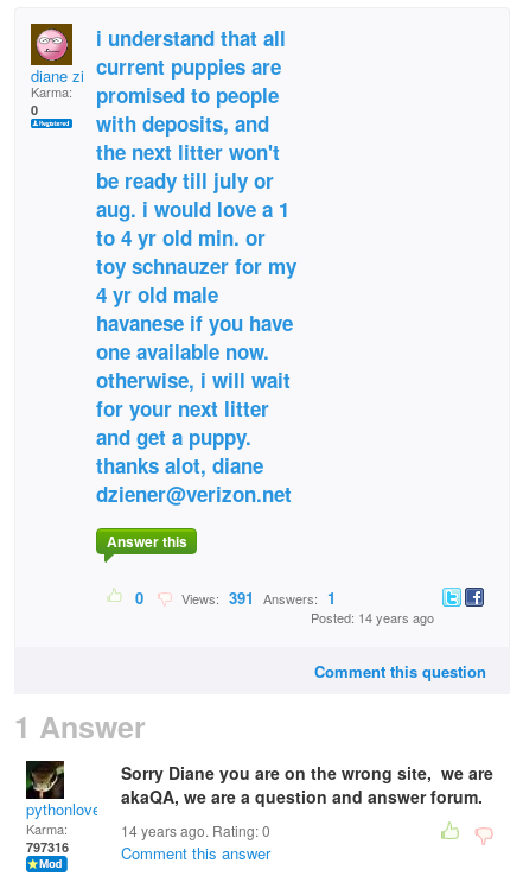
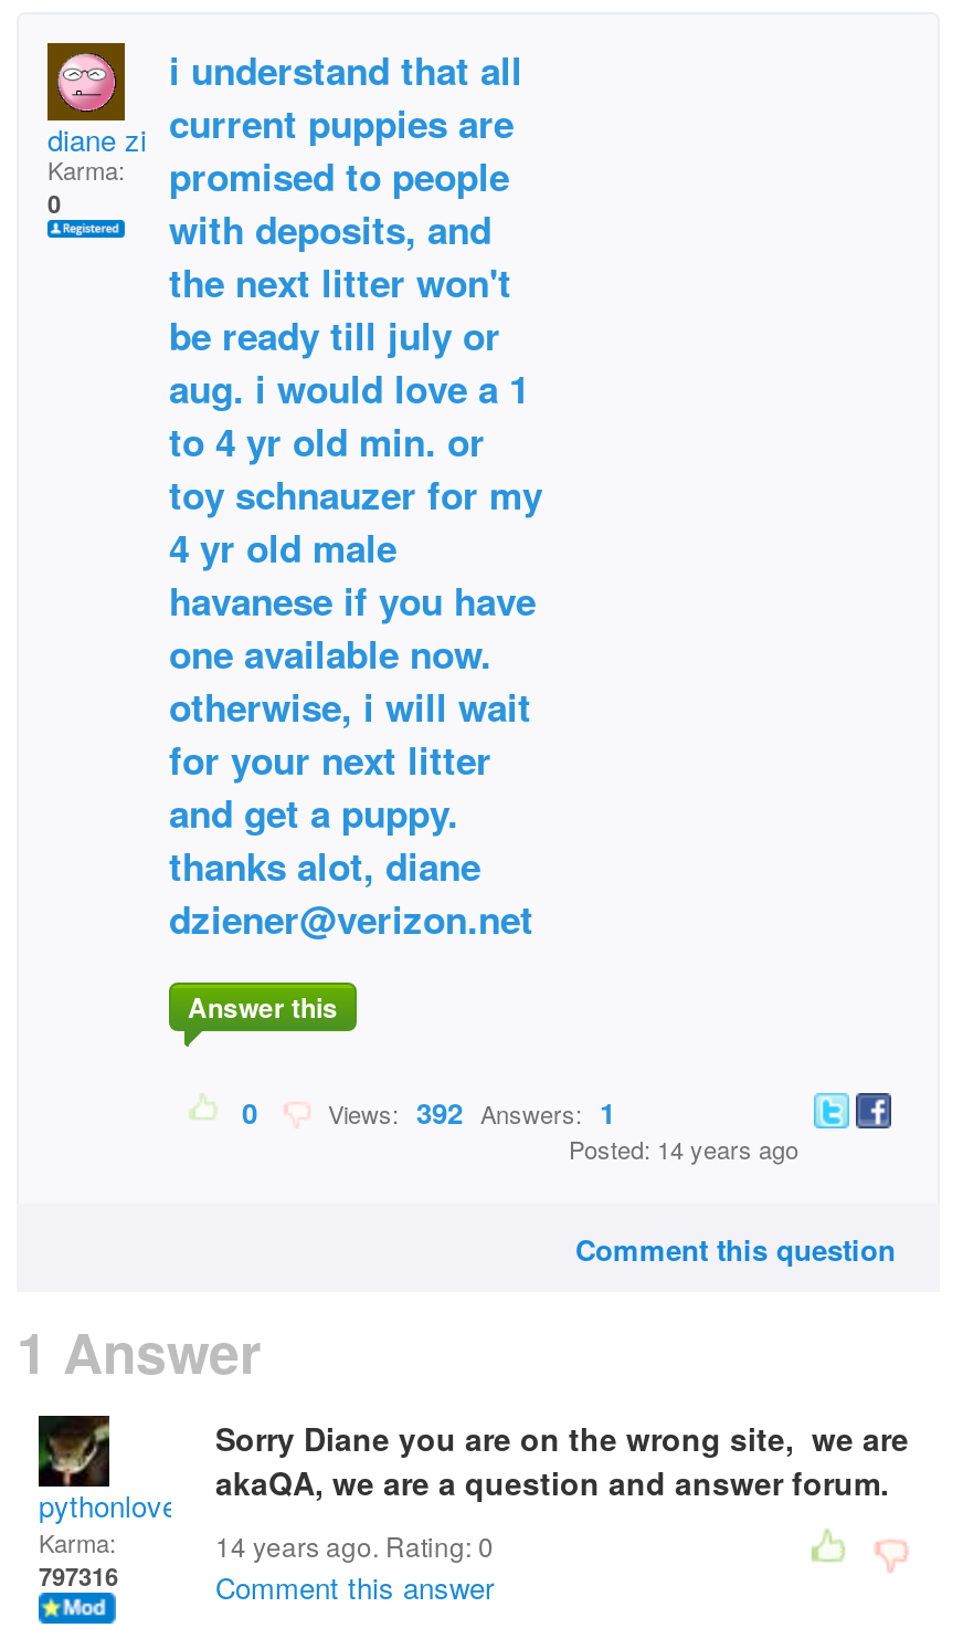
- Views: 391 Answers: 1
+ Views: 392 Answers: 1
